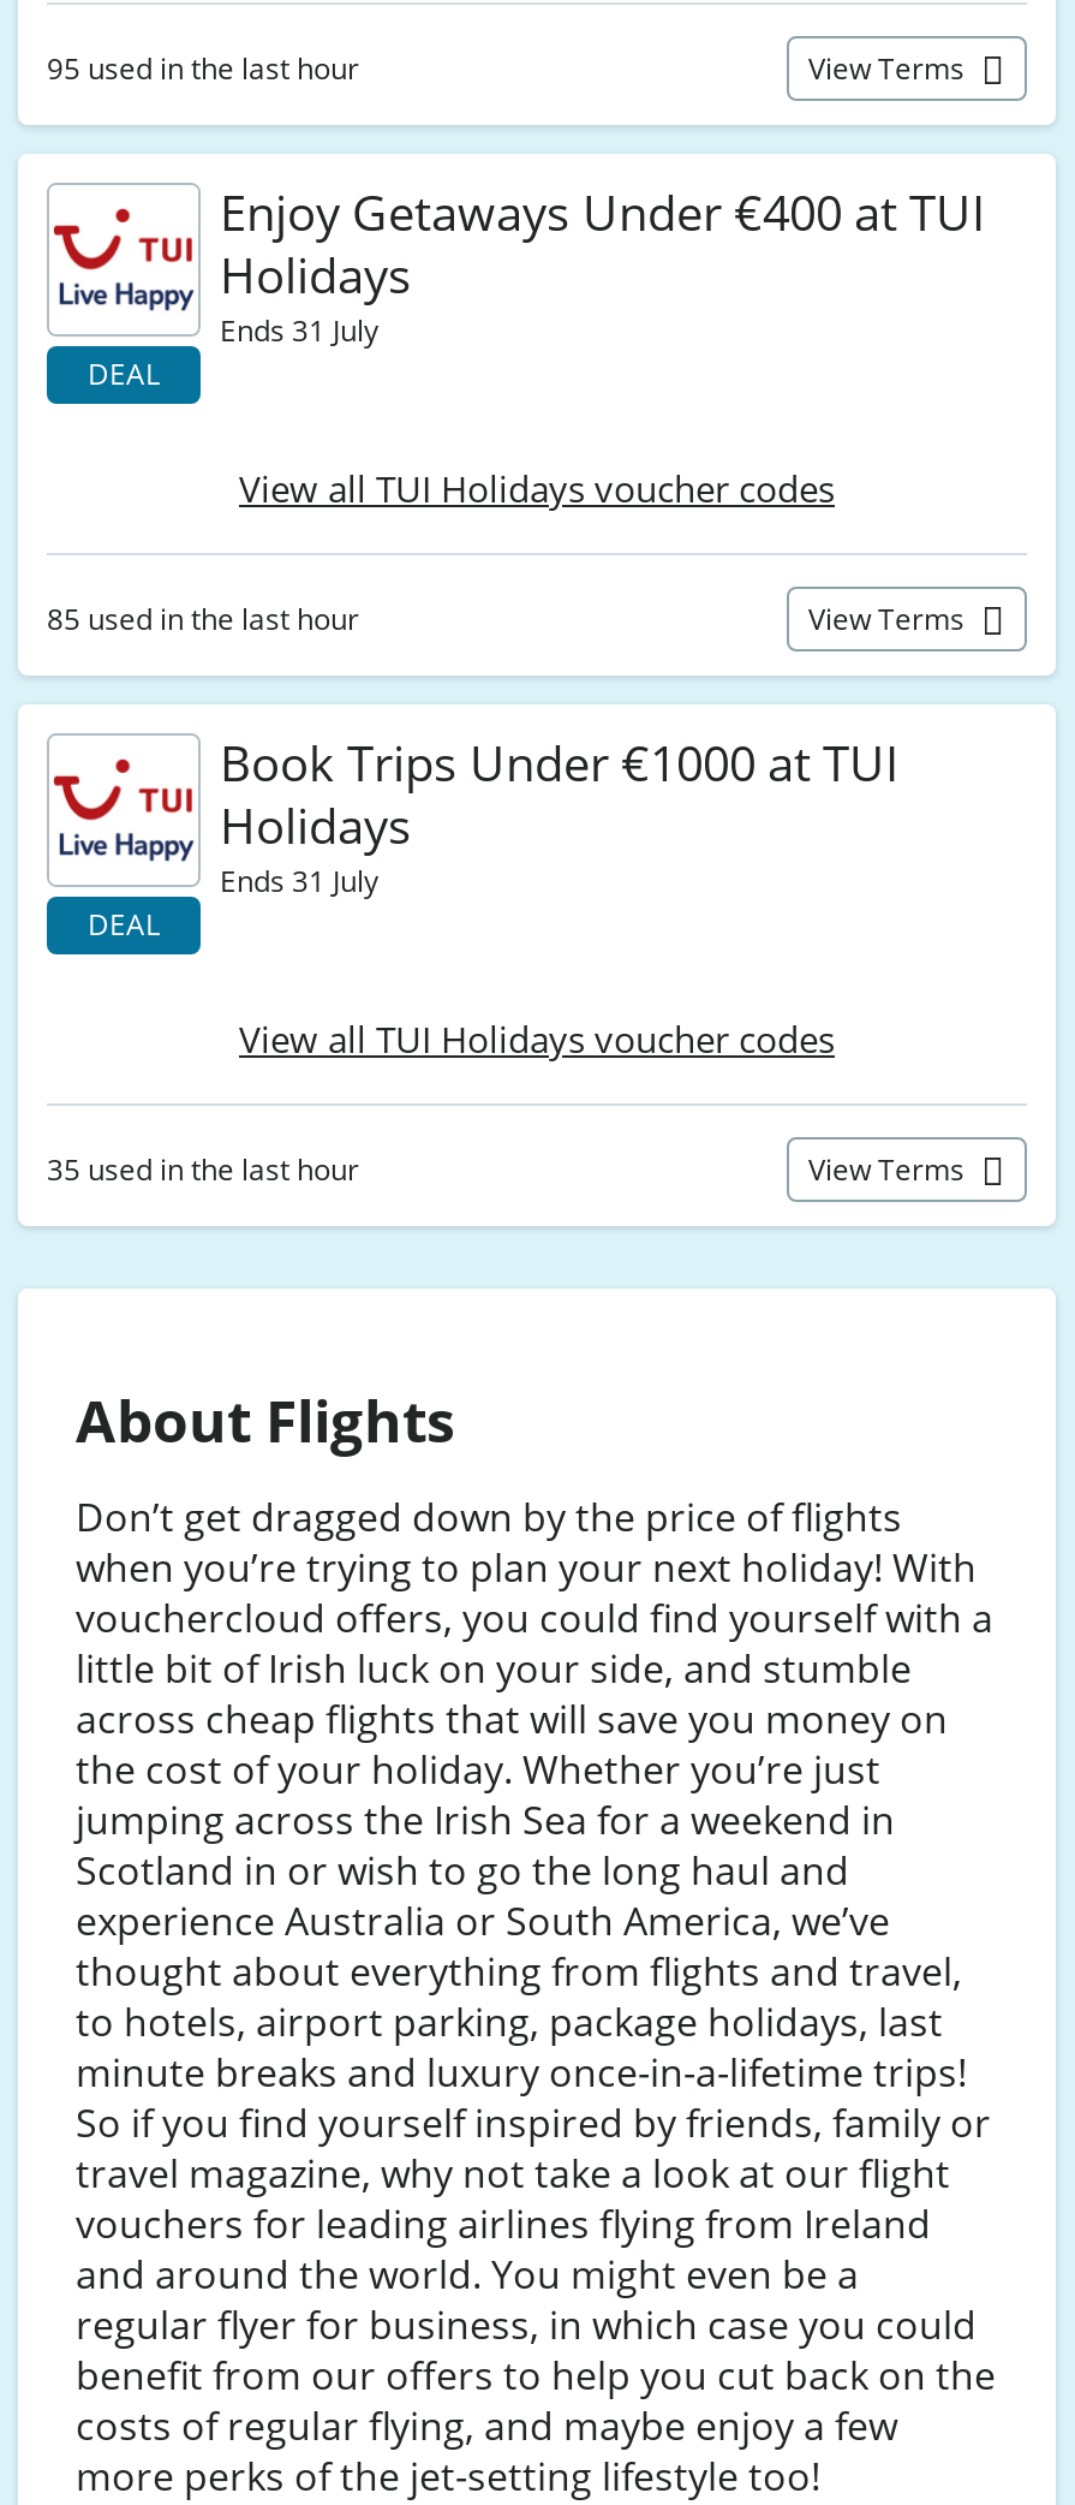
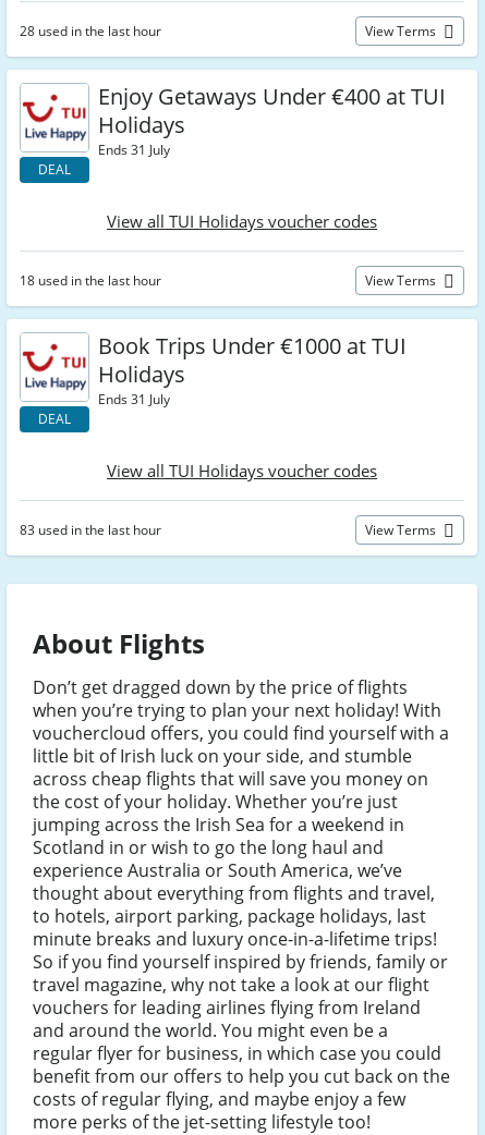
- 95 used in the last hour
+ 28 used in the last hour

- 85 used in the last hour
+ 18 used in the last hour

- 35 used in the last hour
+ 83 used in the last hour
